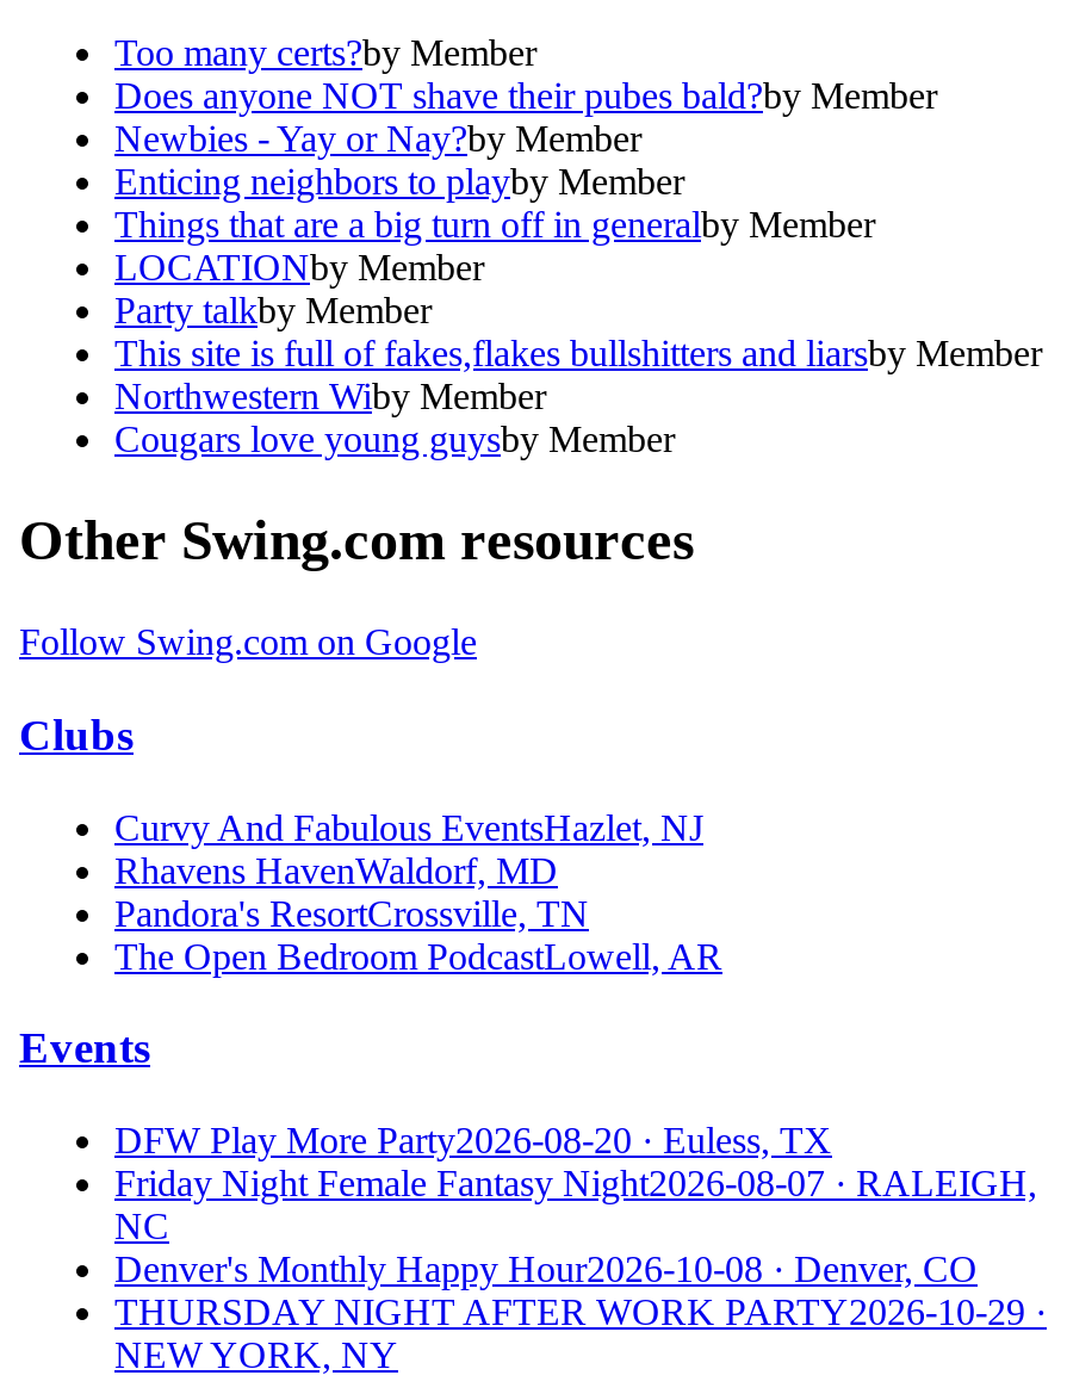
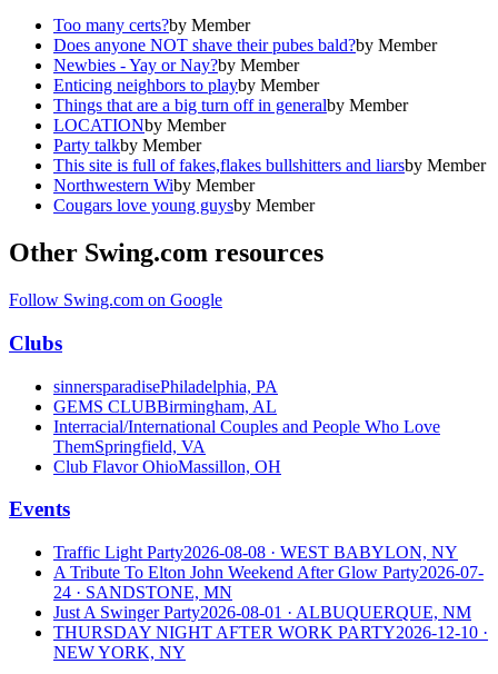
- Curvy And Fabulous EventsHazlet, NJ
- Rhavens HavenWaldorf, MD
- Pandora's ResortCrossville, TN
- The Open Bedroom PodcastLowell, AR
+ sinnersparadisePhiladelphia, PA
+ GEMS CLUBBirmingham, AL
+ Interracial/International Couples and People Who Love
+ ThemSpringfield, VA
+ Club Flavor OhioMassillon, OH

- DFW Play More Party2026-08-20 · Euless, TX
- Friday Night Female Fantasy Night2026-08-07 · RALEIGH,
- NC
- Denver's Monthly Happy Hour2026-10-08 · Denver, CO
- THURSDAY NIGHT AFTER WORK PARTY2026-10-29 ·
+ Traffic Light Party2026-08-08 · WEST BABYLON, NY
+ A Tribute To Elton John Weekend After Glow Party2026-07-
+ 24 · SANDSTONE, MN
+ Just A Swinger Party2026-08-01 · ALBUQUERQUE, NM
+ THURSDAY NIGHT AFTER WORK PARTY2026-12-10 ·
